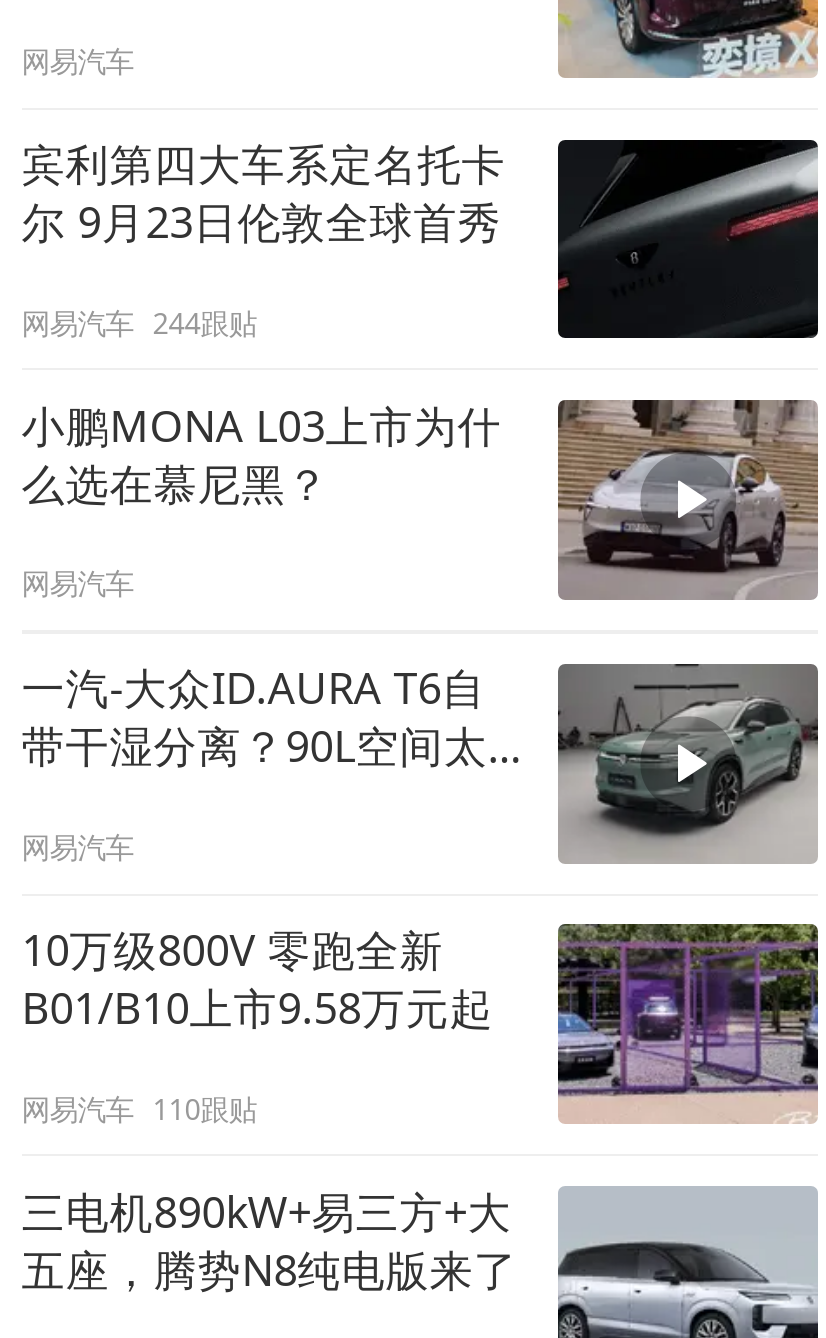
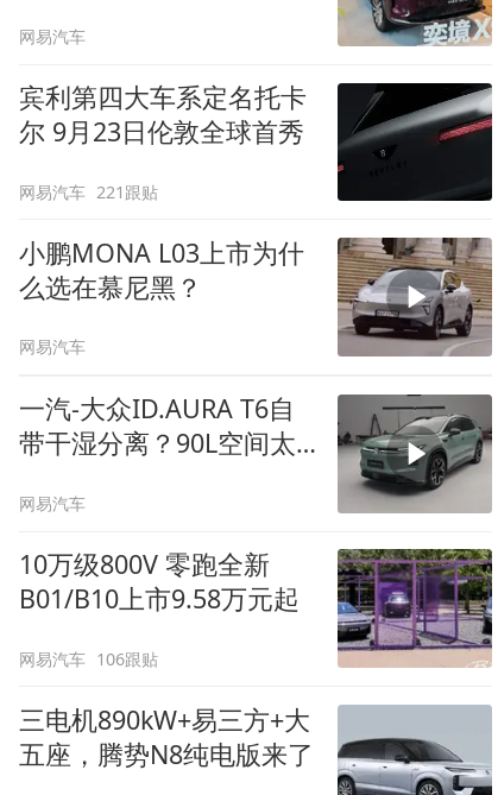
- 网易汽车 244跟贴
+ 网易汽车 221跟贴

- 网易汽车 110跟贴
+ 网易汽车 106跟贴
